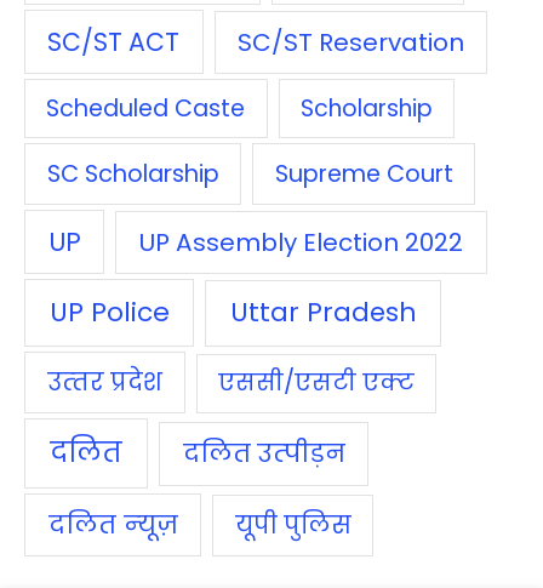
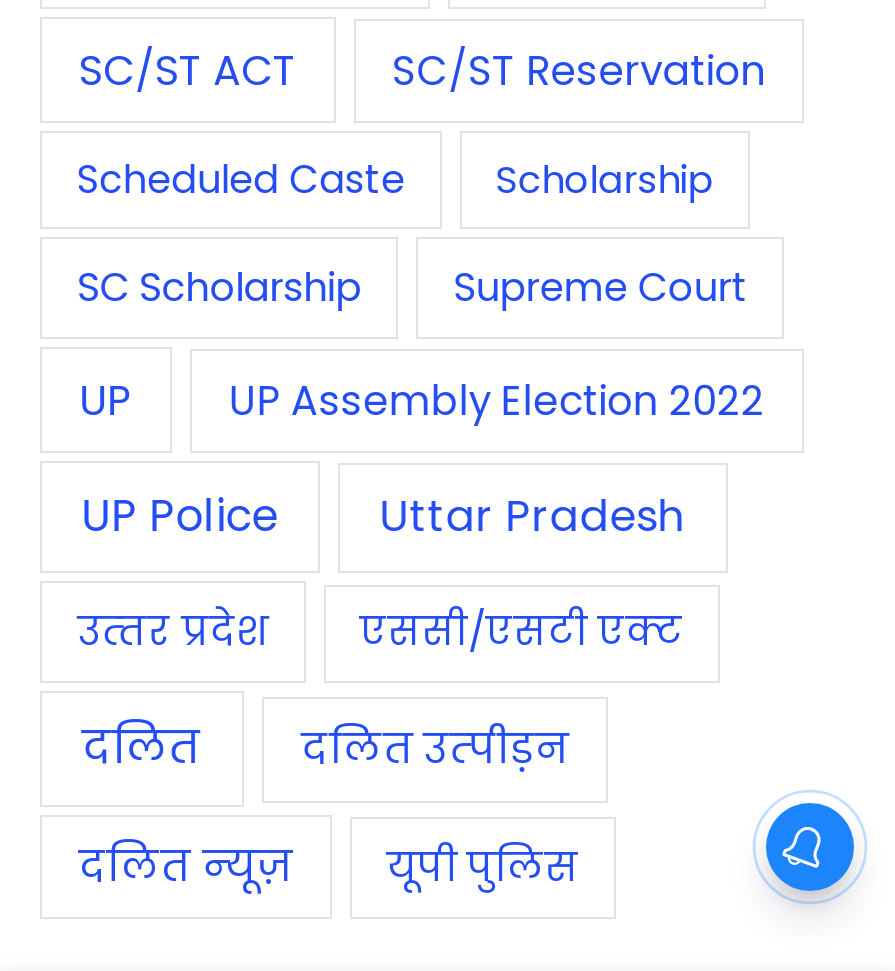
+ [image]
